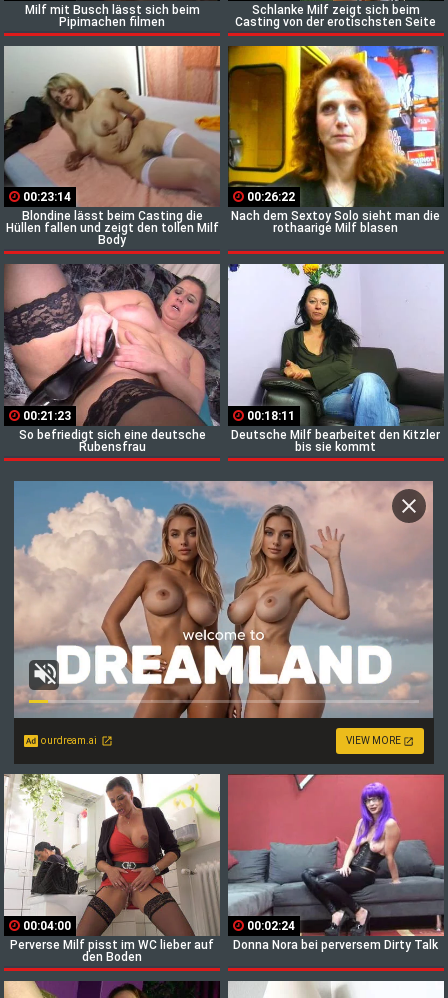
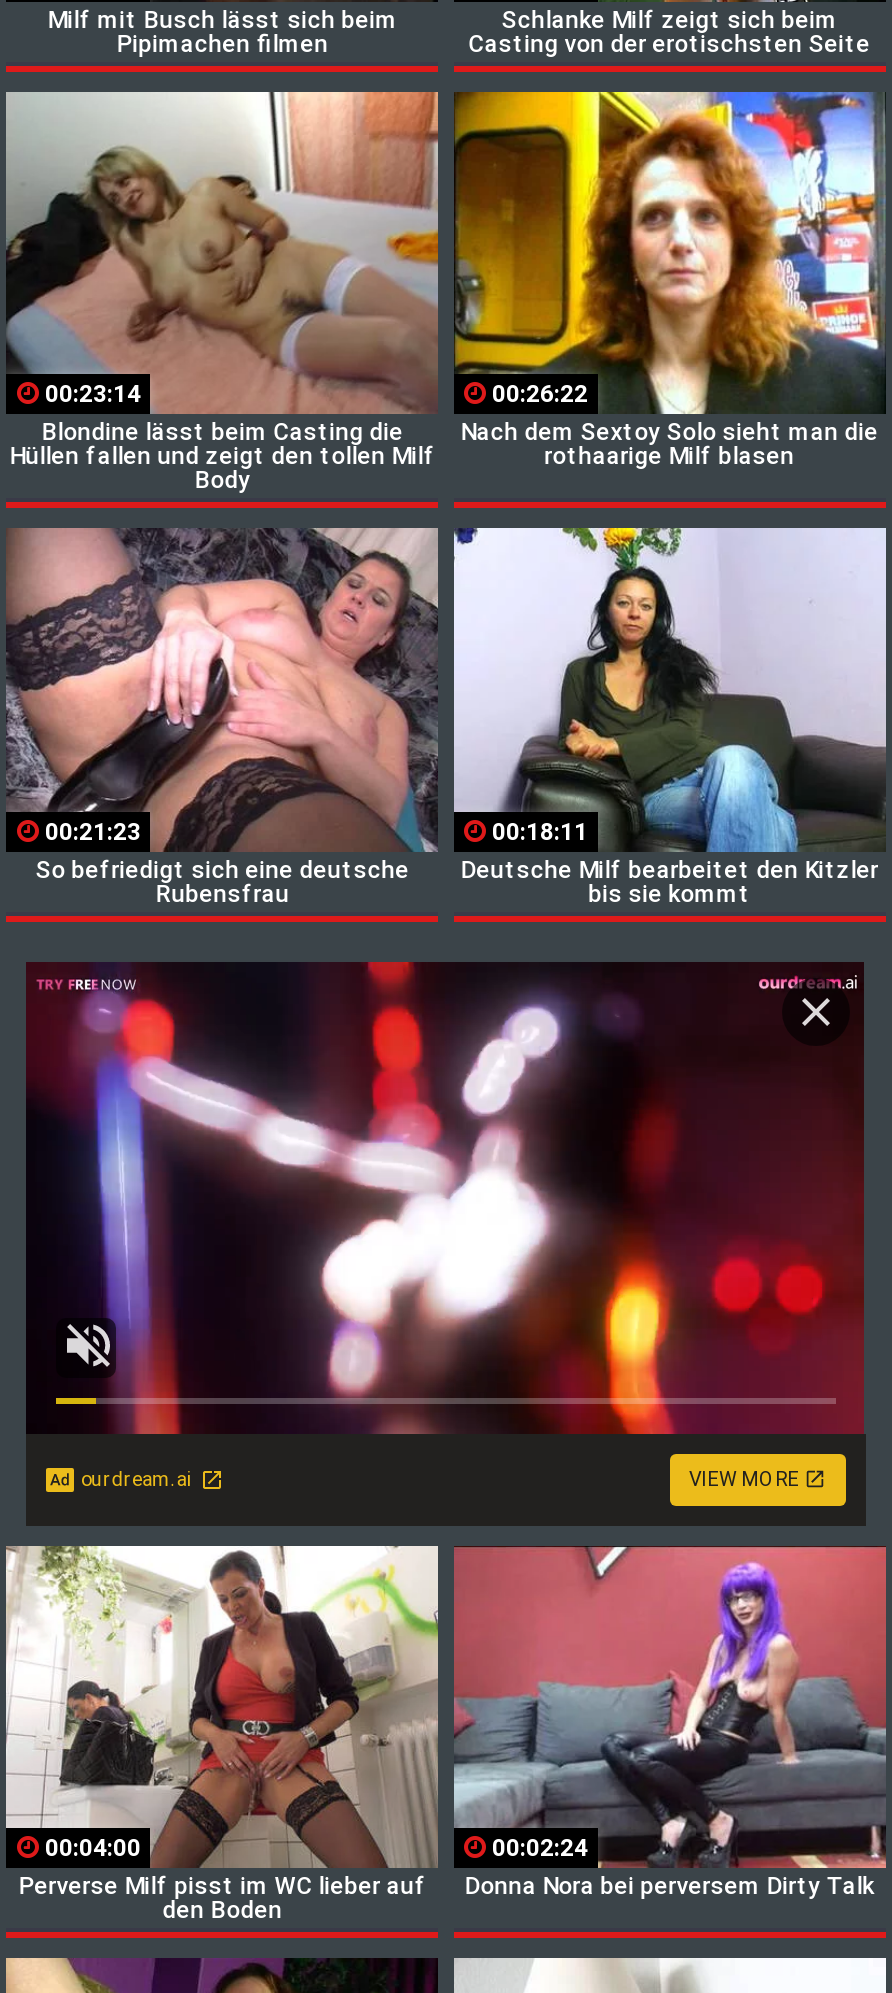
- [image]
+ [image]
